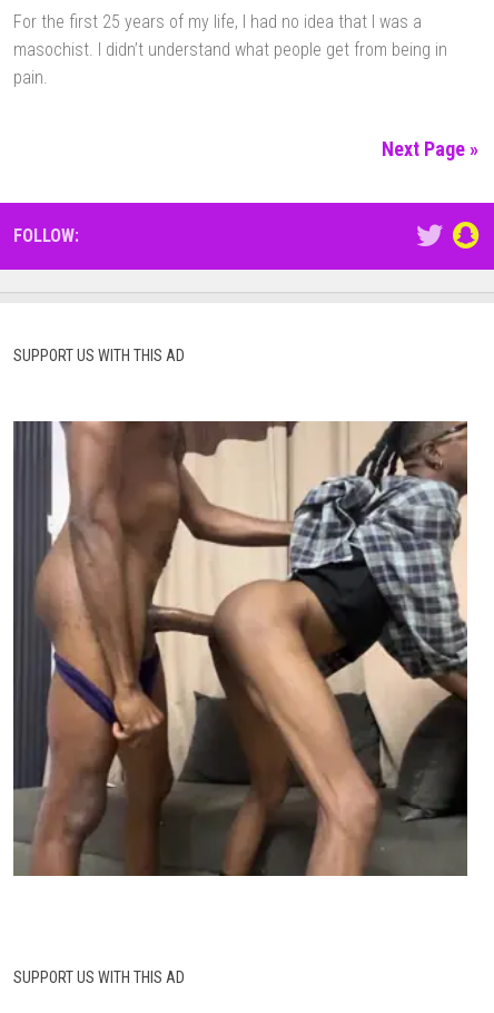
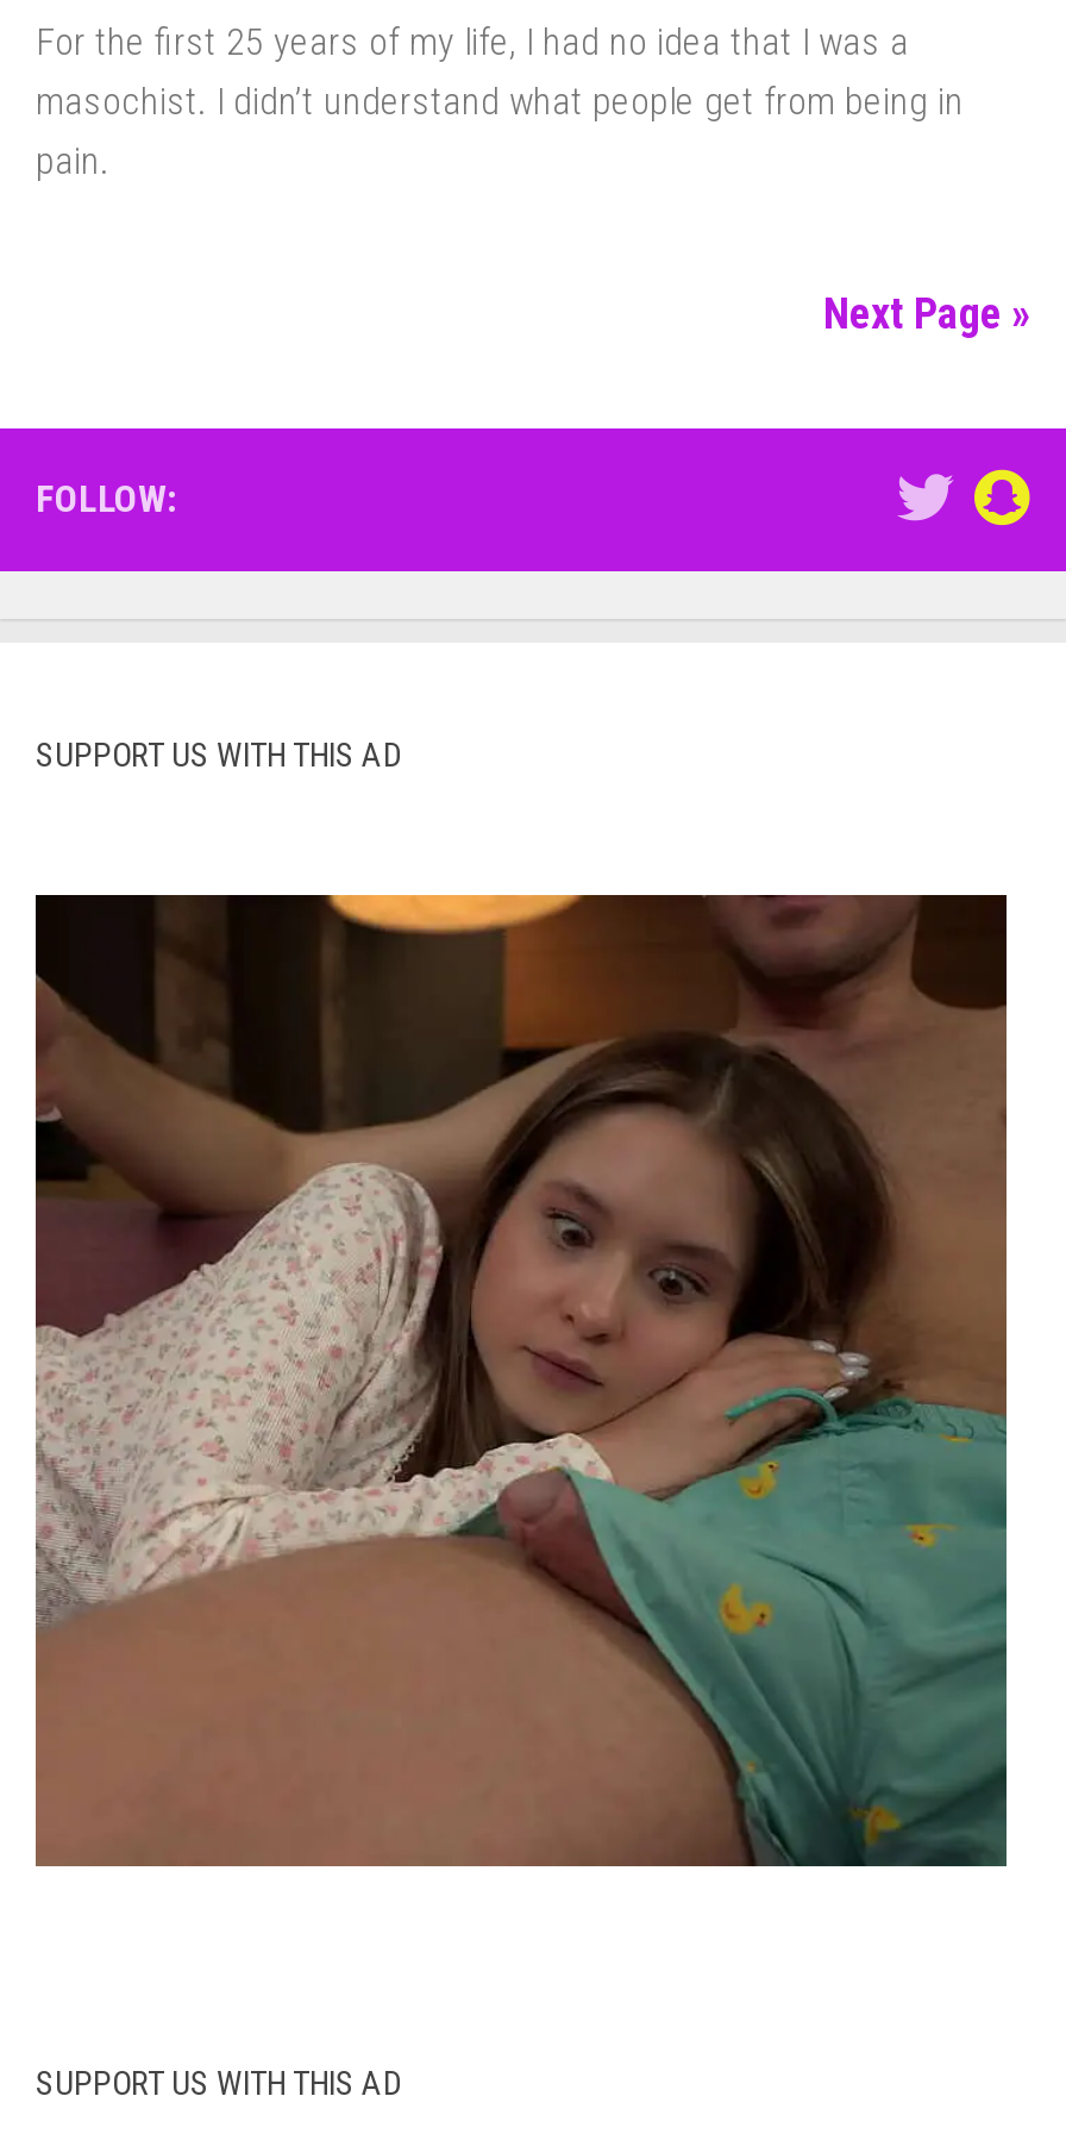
- [image]
+ [image]
